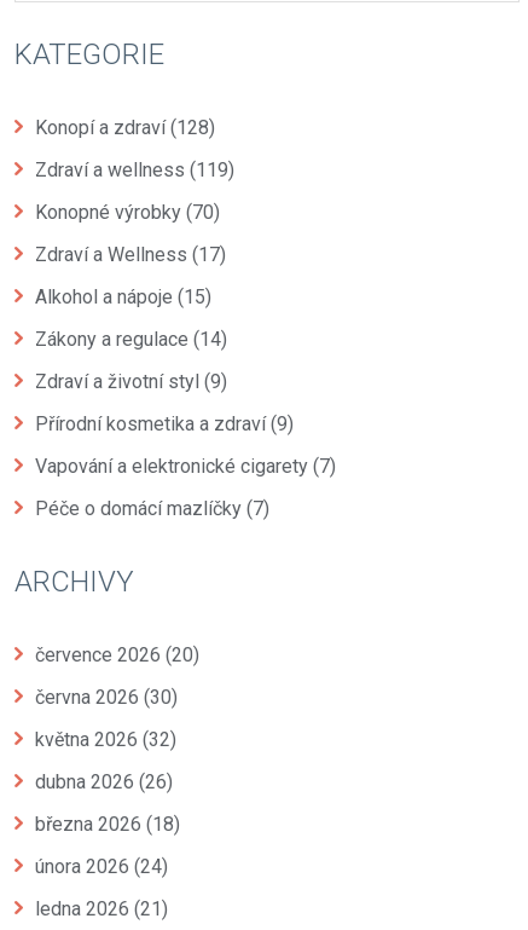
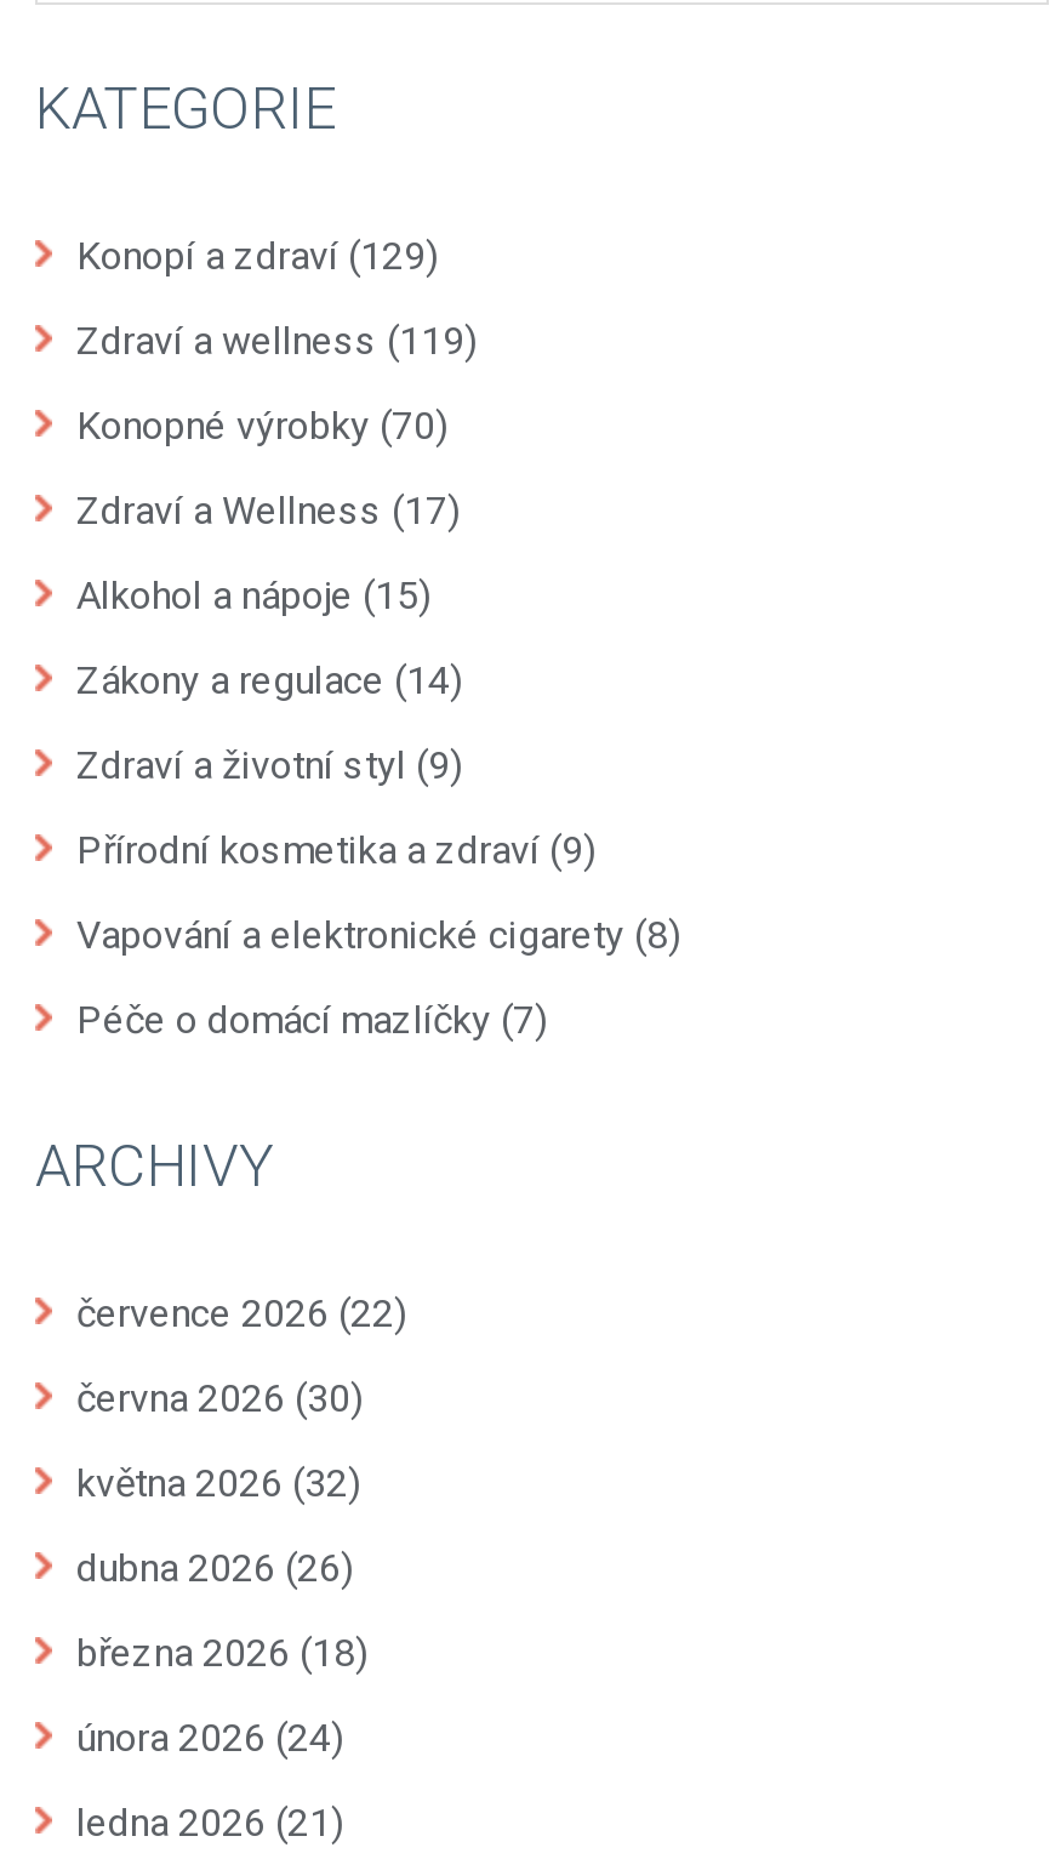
- Konopí a zdraví (128)
+ Konopí a zdraví (129)

- Vapování a elektronické cigarety (7)
+ Vapování a elektronické cigarety (8)

- července 2026 (20)
+ července 2026 (22)
